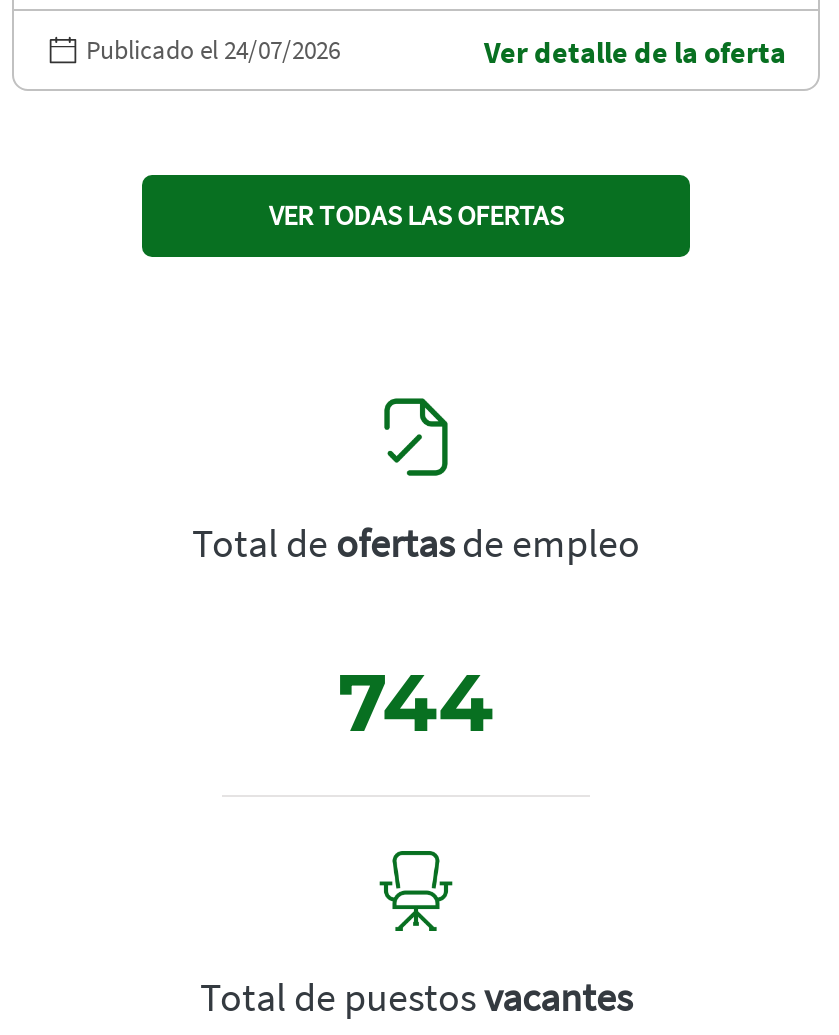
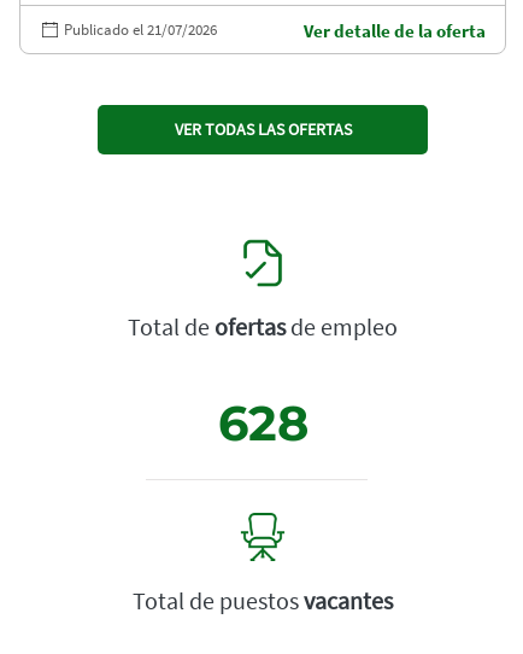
- Publicado el 24/07/2026
+ Publicado el 21/07/2026

- 744
+ 628
